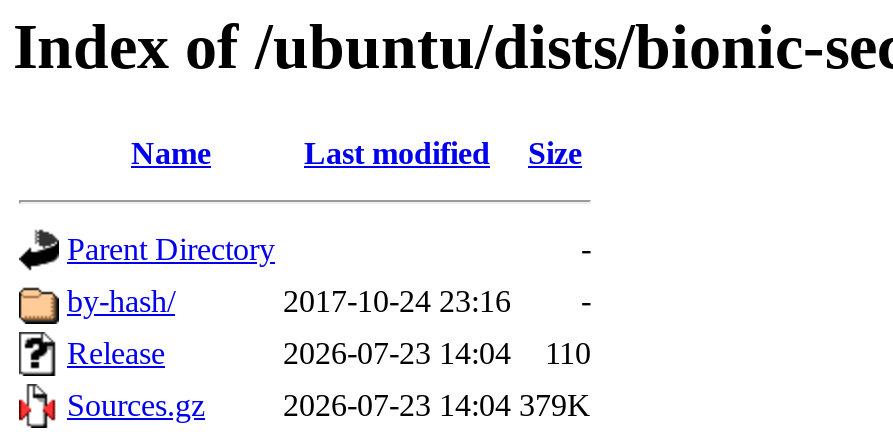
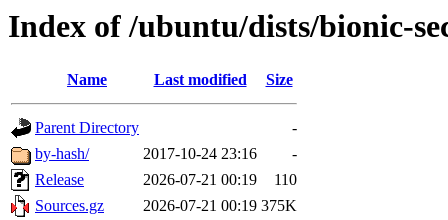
- 2026-07-23 14:04 110
+ 2026-07-21 00:19 110

- 2026-07-23 14:04 379K
+ 2026-07-21 00:19 375K
